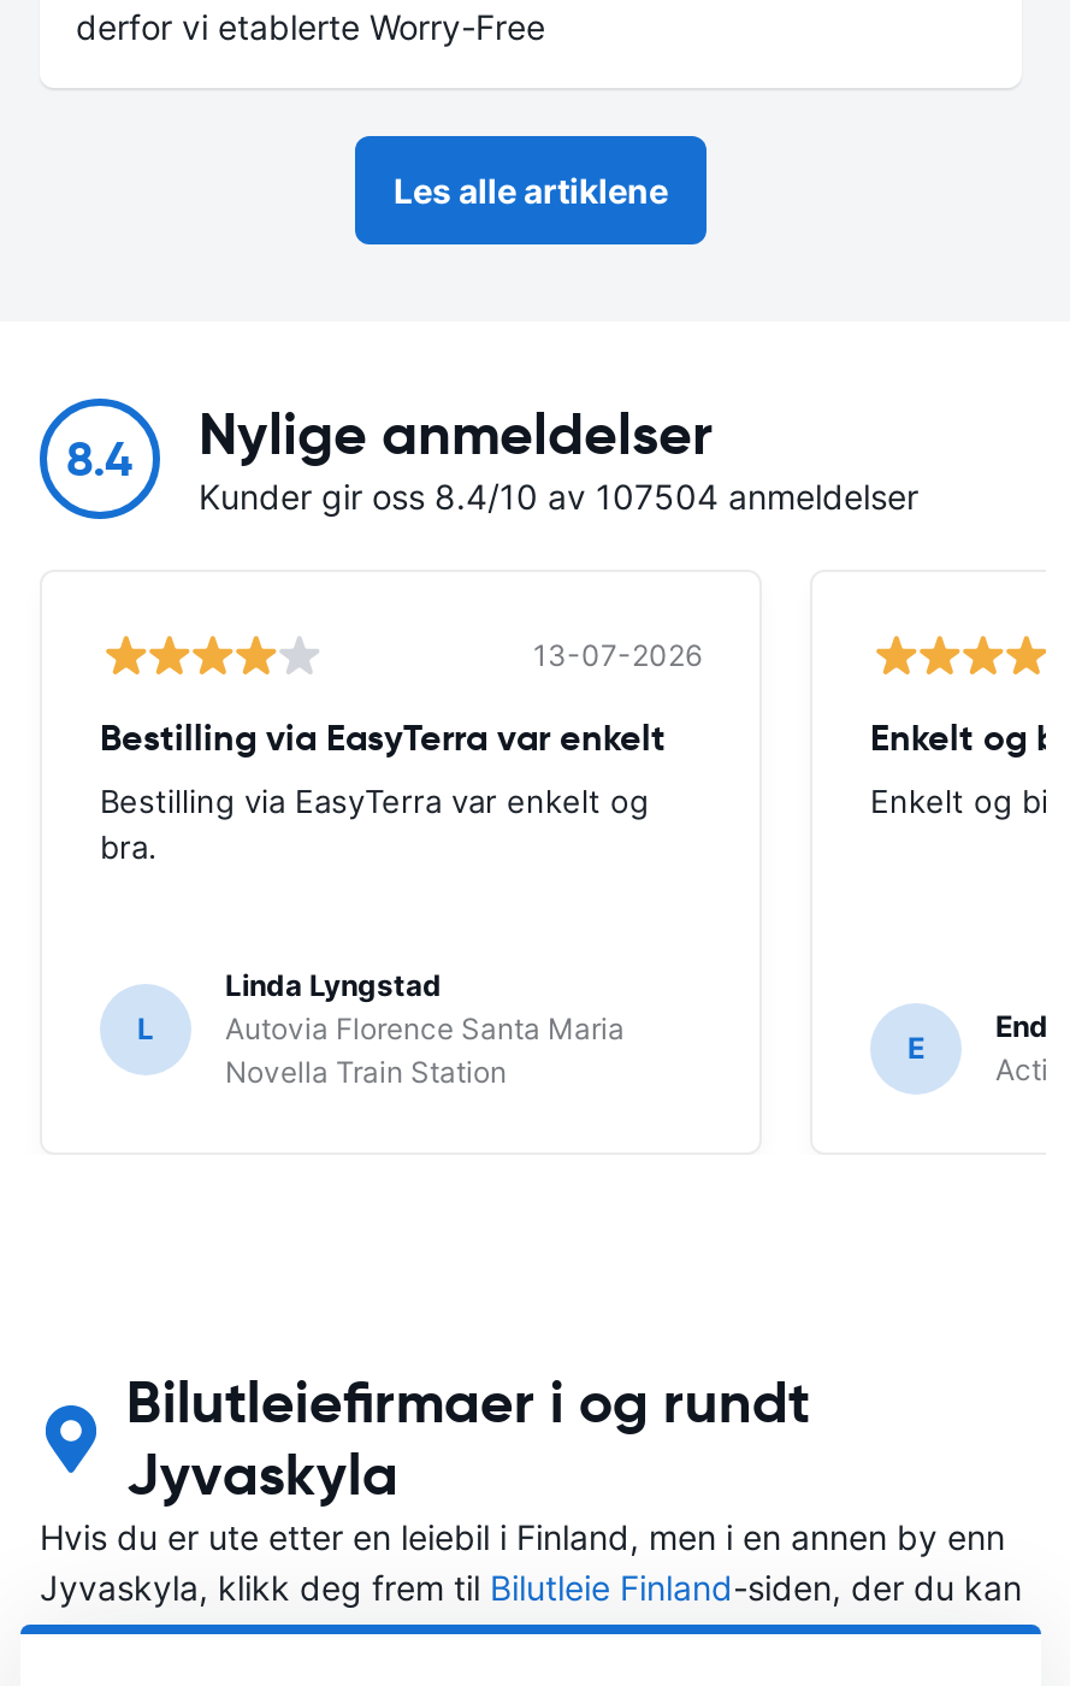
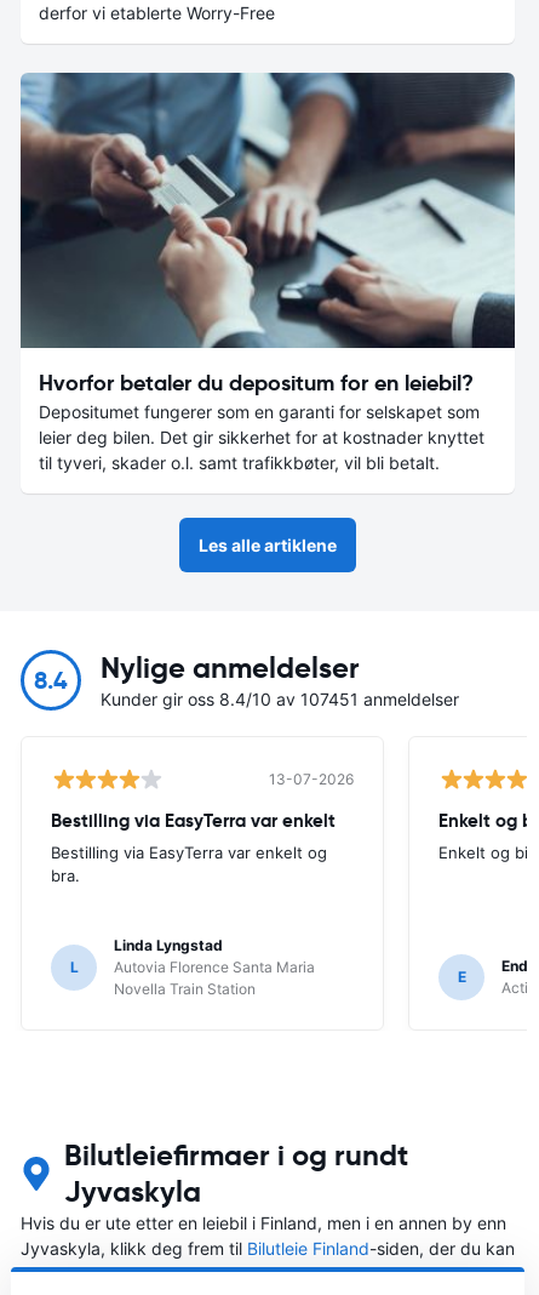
+ [image]
+ Hvorfor betaler du depositum for en leiebil?
+ Depositumet fungerer som en garanti for selskapet som
+ leier deg bilen. Det gir sikkerhet for at kostnader knyttet
+ til tyveri, skader o.l. samt trafikkbøter, vil bli betalt.

- Kunder gir oss 8.4/10 av 107504 anmeldelser
+ Kunder gir oss 8.4/10 av 107451 anmeldelser
